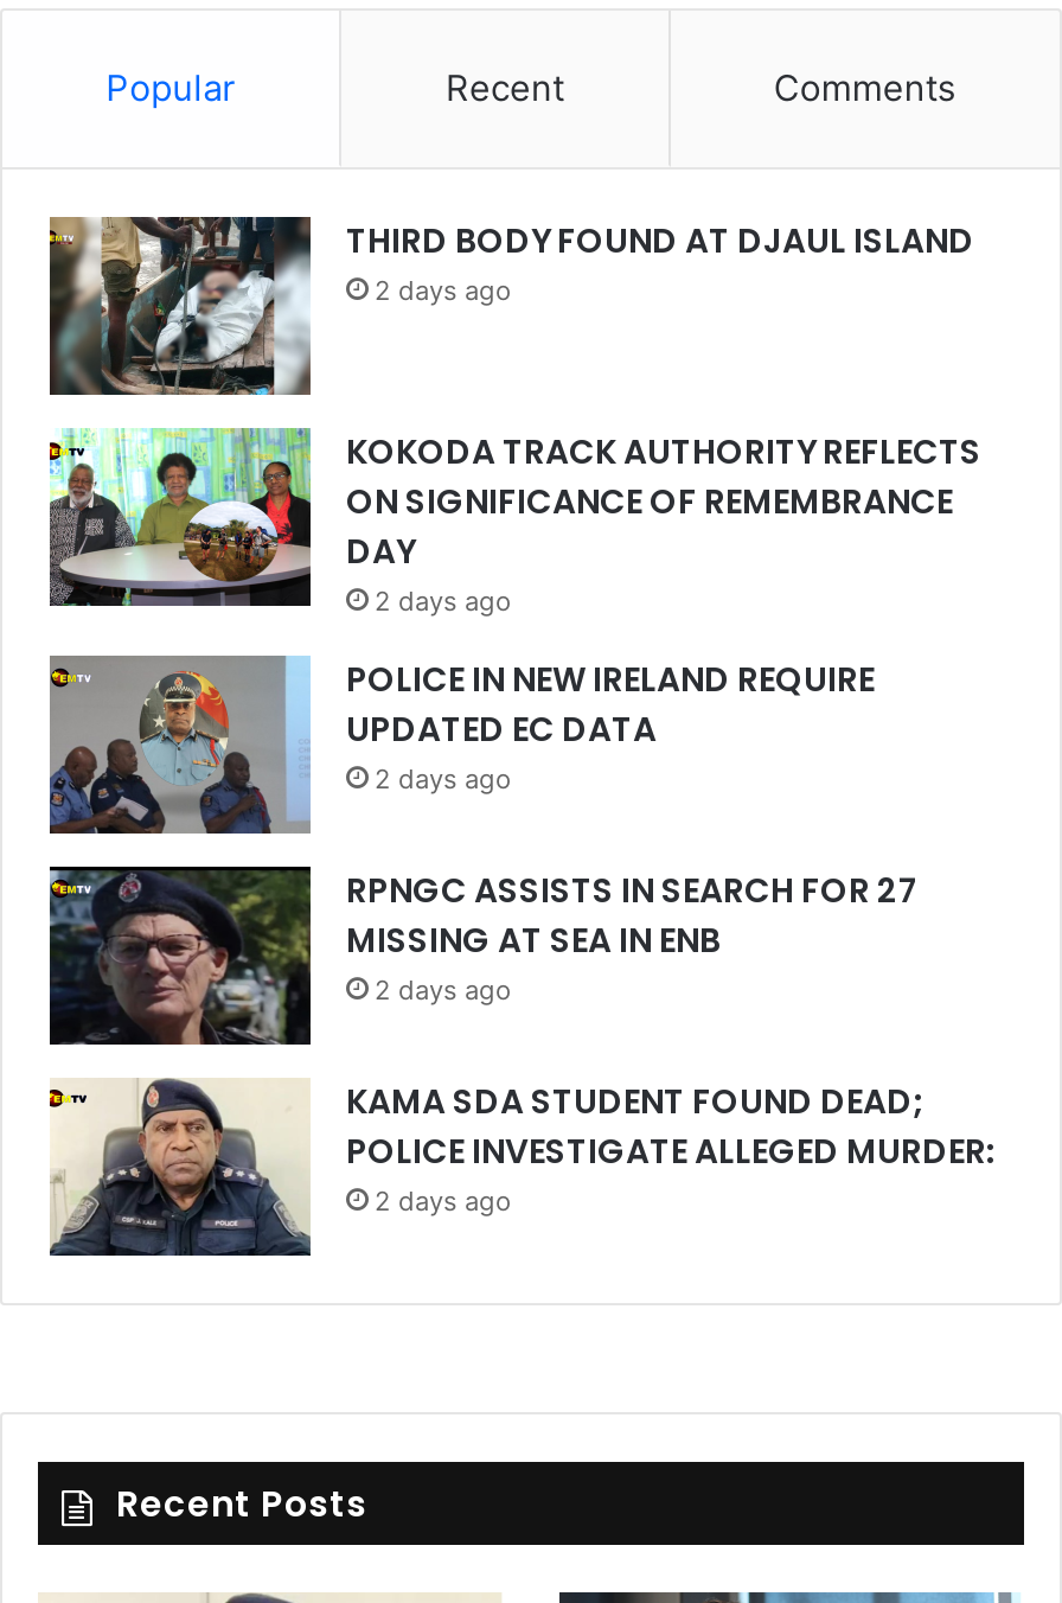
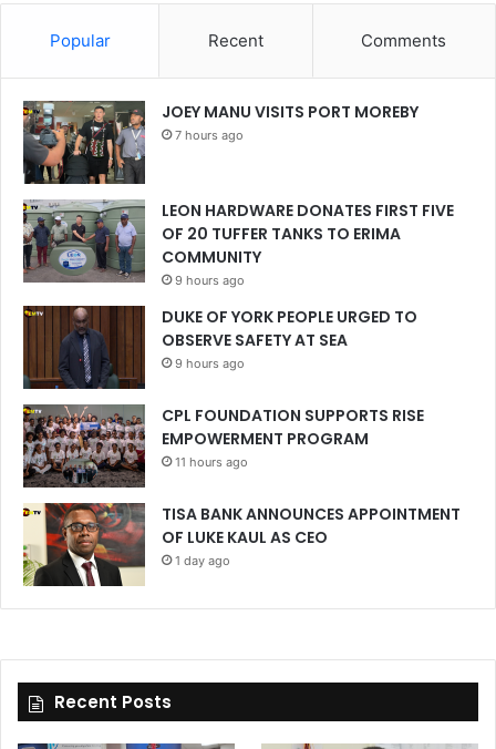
- [image]
- THIRD BODY FOUND AT DJAUL ISLAND
- 2 days ago
+ [image]
+ JOEY MANU VISITS PORT MOREBY
+ 7 hours ago

- [image]
- KOKODA TRACK AUTHORITY REFLECTS
- ON SIGNIFICANCE OF REMEMBRANCE
- DAY
- 2 days ago
+ [image]
+ LEON HARDWARE DONATES FIRST FIVE
+ OF 20 TUFFER TANKS TO ERIMA
+ COMMUNITY
+ 9 hours ago

- [image]
- POLICE IN NEW IRELAND REQUIRE
- UPDATED EC DATA
- 2 days ago
+ [image]
+ DUKE OF YORK PEOPLE URGED TO
+ OBSERVE SAFETY AT SEA
+ 9 hours ago

- [image]
- RPNGC ASSISTS IN SEARCH FOR 27
- MISSING AT SEA IN ENB
- 2 days ago
+ [image]
+ CPL FOUNDATION SUPPORTS RISE
+ EMPOWERMENT PROGRAM
+ 11 hours ago

- [image]
- KAMA SDA STUDENT FOUND DEAD;
- POLICE INVESTIGATE ALLEGED MURDER:
- 2 days ago
+ [image]
+ TISA BANK ANNOUNCES APPOINTMENT
+ OF LUKE KAUL AS CEO
+ 1 day ago
